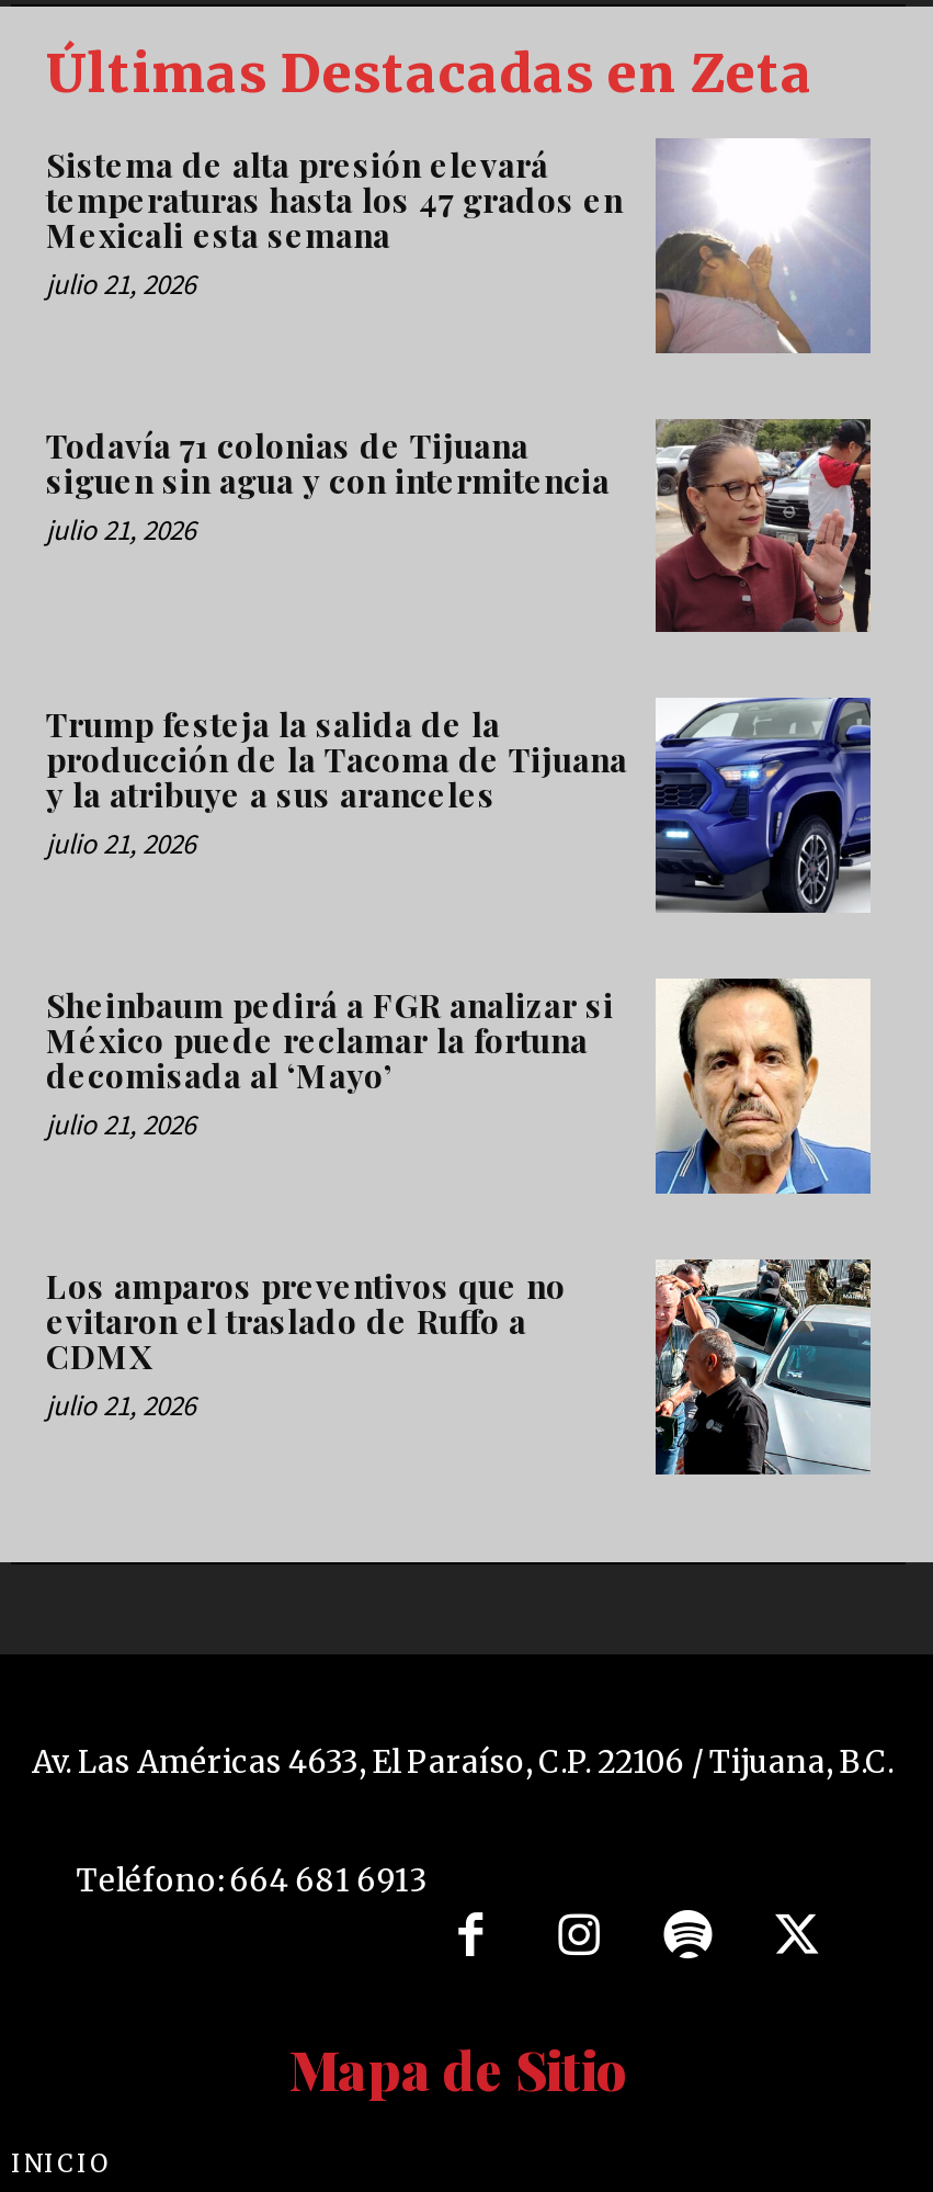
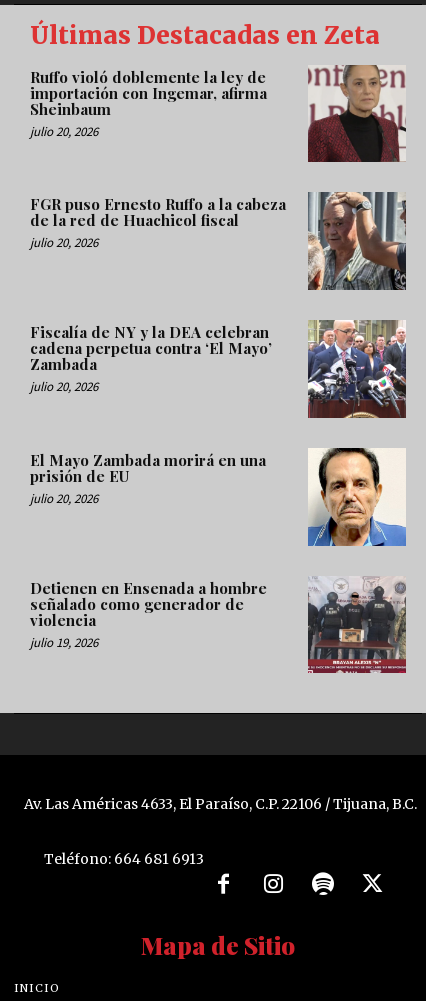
- Sistema de alta presión elevará
- temperaturas hasta los 47 grados en
- Mexicali esta semana
- julio 21, 2026
+ Ruffo violó doblemente la ley de
+ importación con Ingemar, afirma
+ Sheinbaum
+ julio 20, 2026

- [image]
+ [image]

- [image]
- Todavía 71 colonias de Tijuana
- siguen sin agua y con intermitencia
- julio 21, 2026
+ [image]
+ FGR puso Ernesto Ruffo a la cabeza
+ de la red de Huachicol fiscal
+ julio 20, 2026

- [image]
- Trump festeja la salida de la
- producción de la Tacoma de Tijuana
- y la atribuye a sus aranceles
- julio 21, 2026
+ [image]
+ Fiscalía de NY y la DEA celebran
+ cadena perpetua contra ‘El Mayo’
+ Zambada
+ julio 20, 2026

- Sheinbaum pedirá a FGR analizar si
- México puede reclamar la fortuna
- decomisada al ‘Mayo’
- julio 21, 2026
+ El Mayo Zambada morirá en una
+ prisión de EU
+ julio 20, 2026

- [image]
- Los amparos preventivos que no
- evitaron el traslado de Ruffo a
- CDMX
- julio 21, 2026
+ [image]
+ Detienen en Ensenada a hombre
+ señalado como generador de
+ violencia
+ julio 19, 2026
